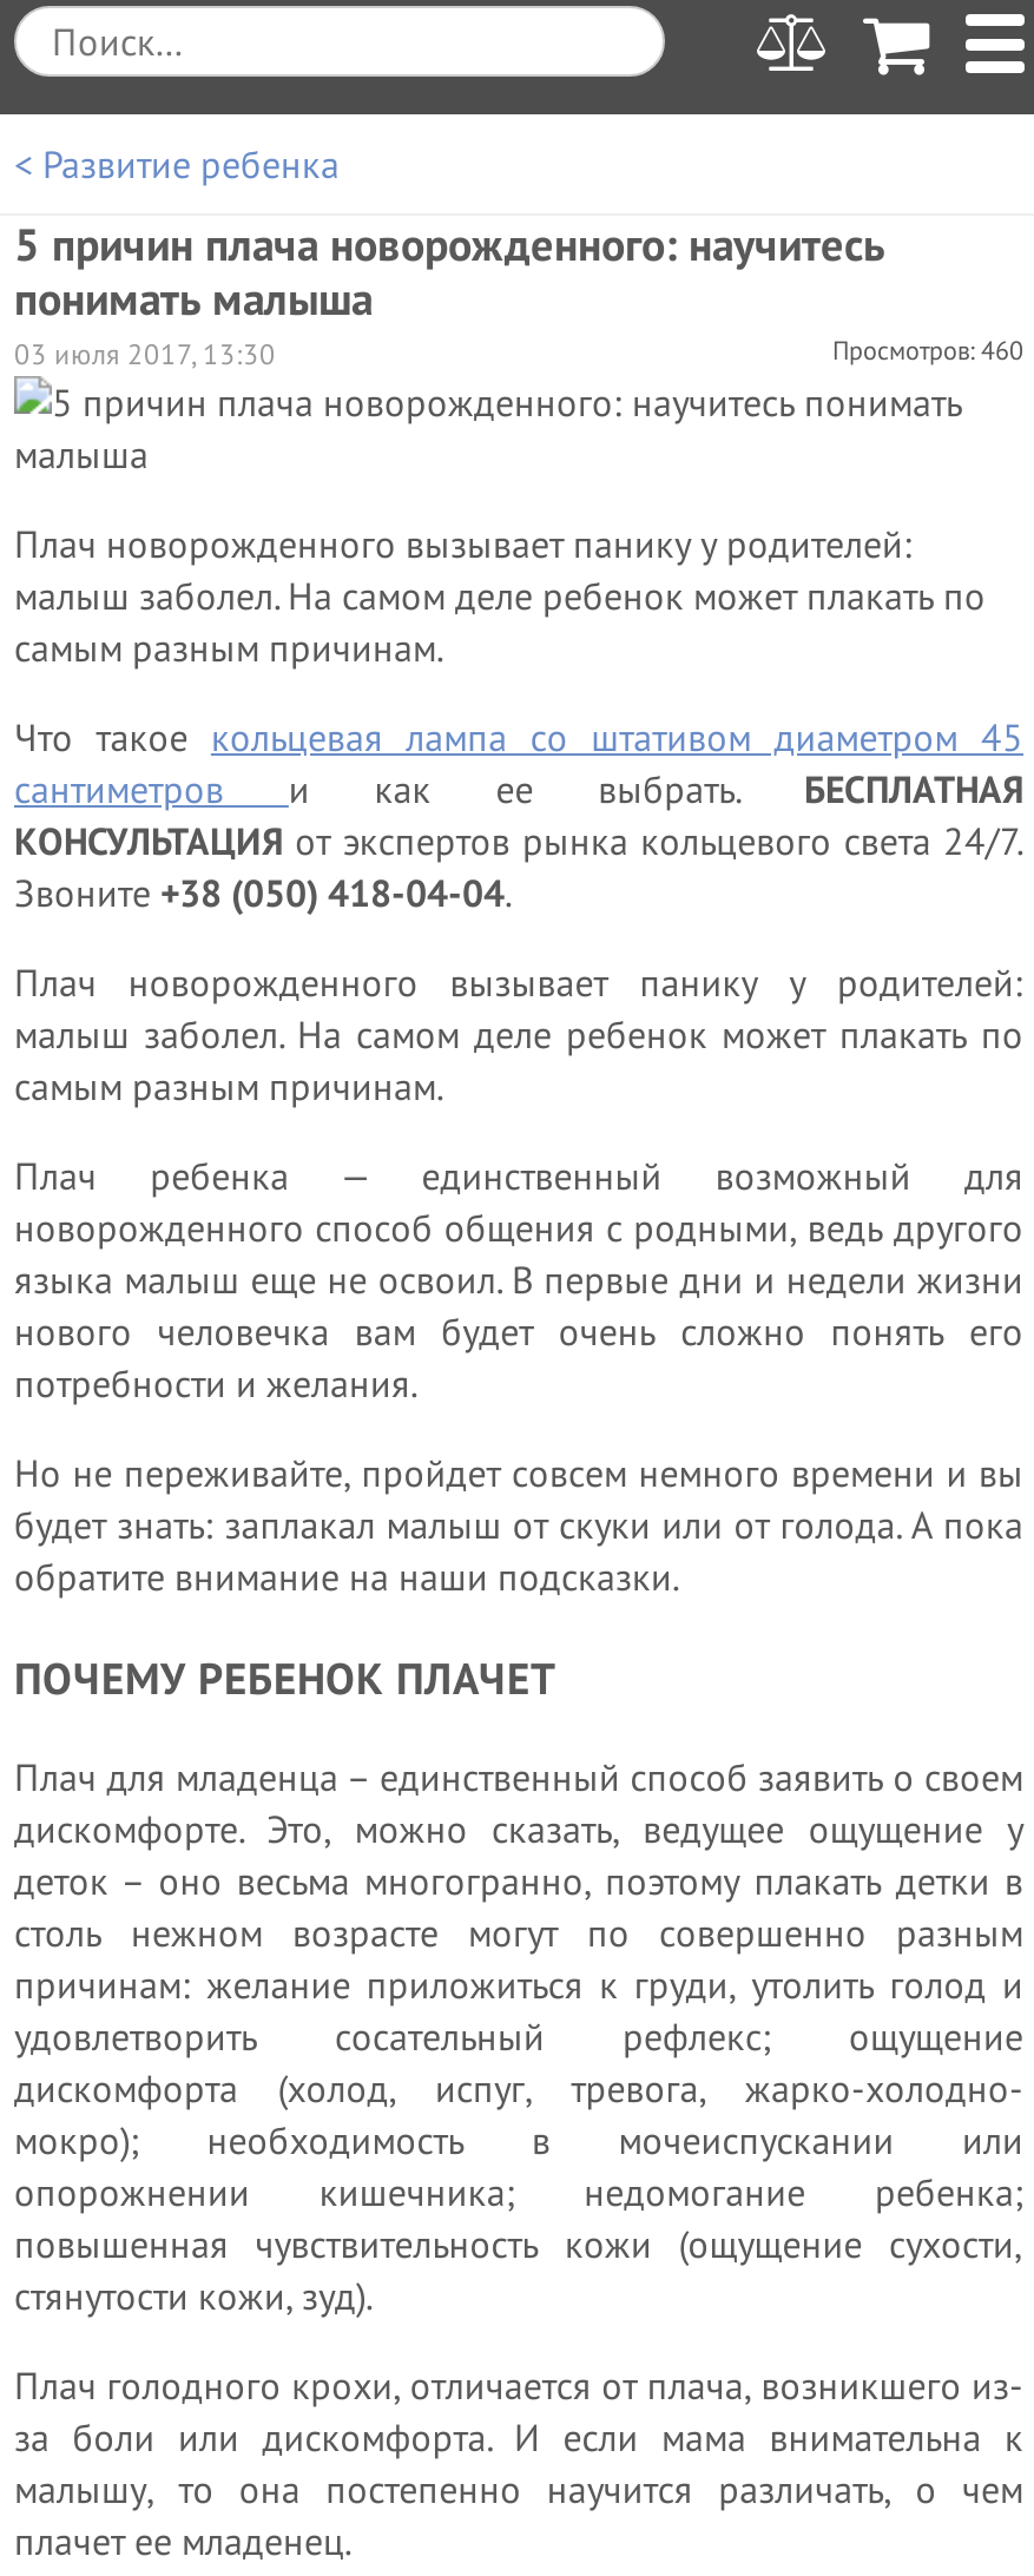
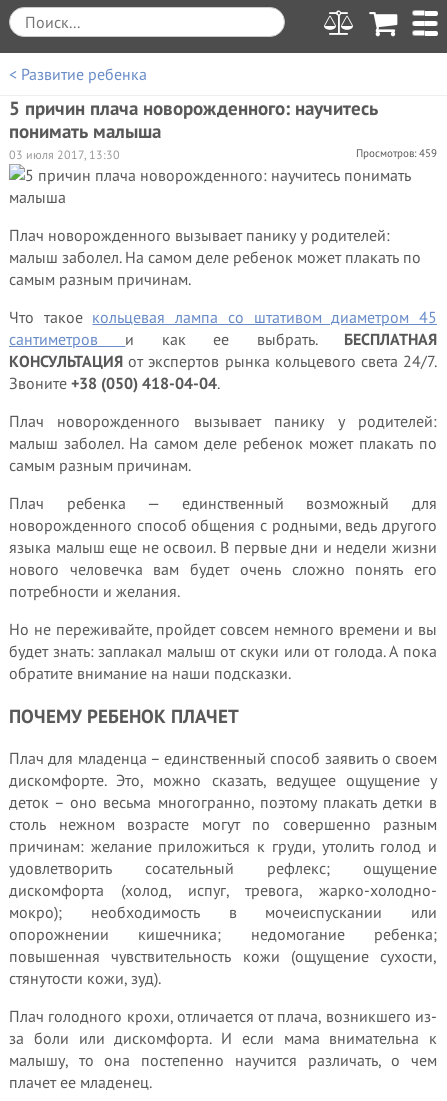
- Просмотров: 460
+ Просмотров: 459
